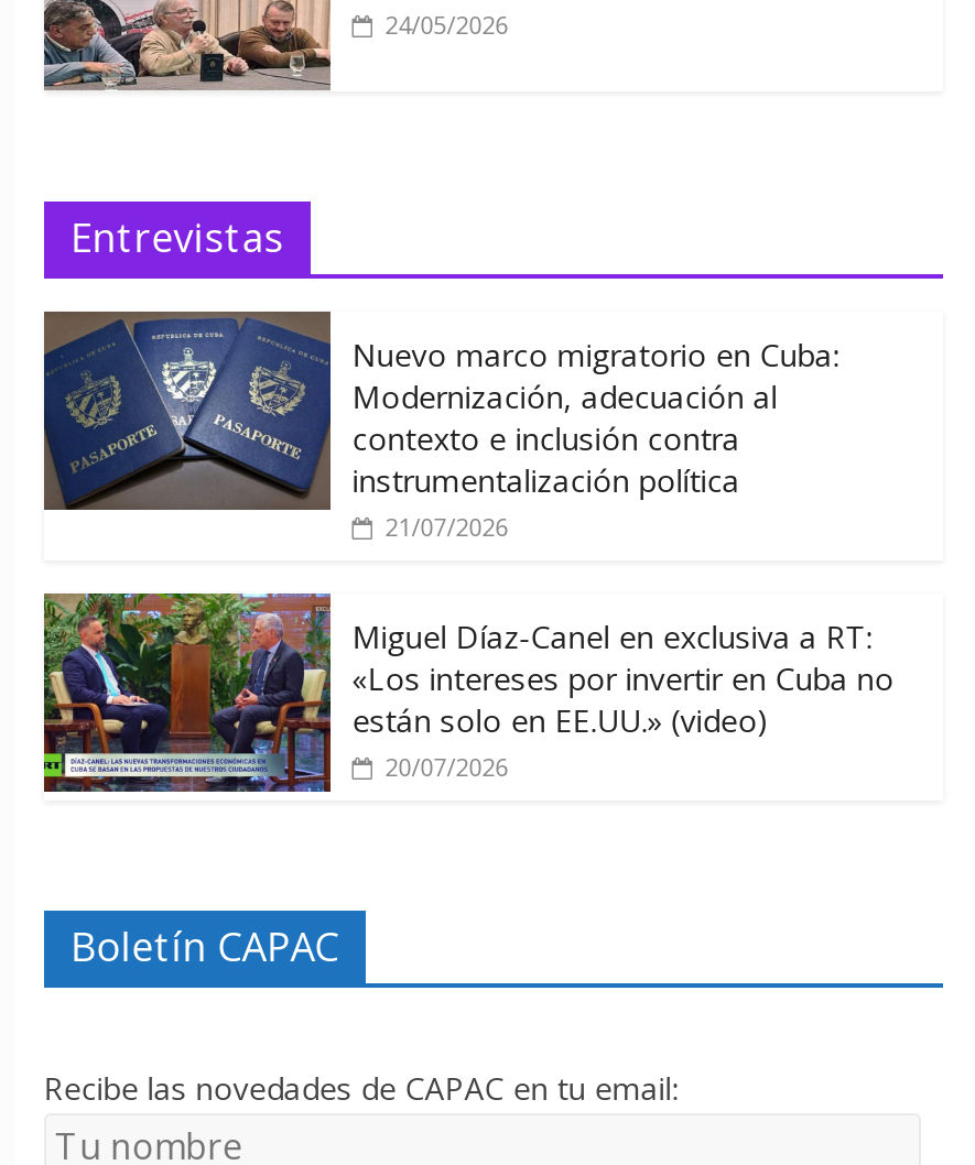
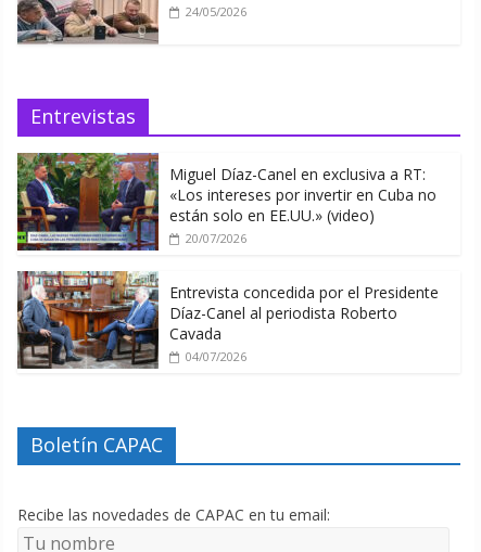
- [image]
- Nuevo marco migratorio en Cuba:
- Modernización, adecuación al
- contexto e inclusión contra
- instrumentalización política
- 21/07/2026

moved up: [image] | Miguel Díaz-Canel en exclusiva a RT: | «Los intereses por invertir en Cuba no | están solo en EE.UU.» (video) | 20/07/2026

+ [image]
+ Entrevista concedida por el Presidente
+ Díaz-Canel al periodista Roberto
+ Cavada
+ 04/07/2026
